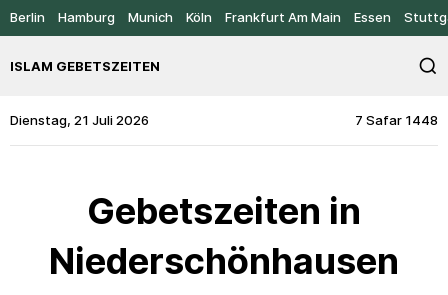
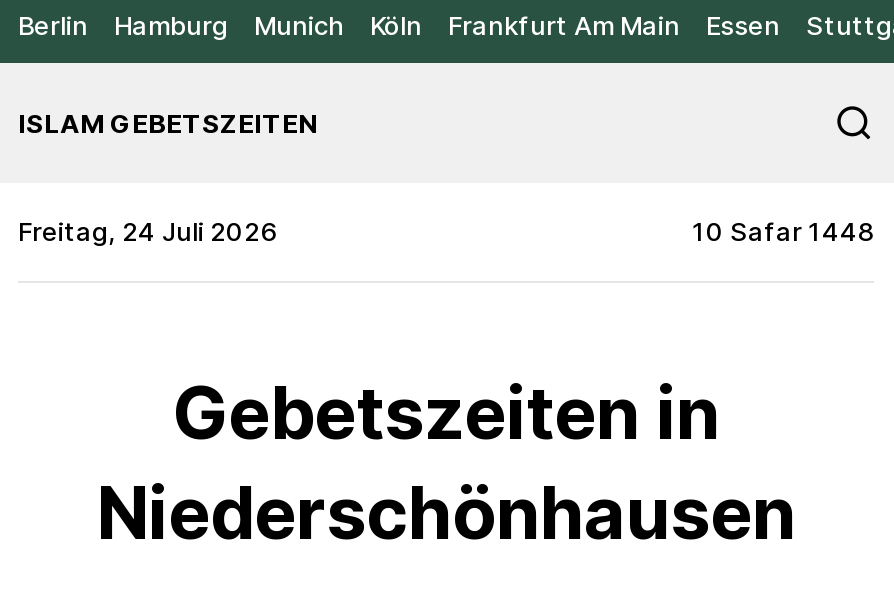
- Dienstag, 21 Juli 2026
+ Freitag, 24 Juli 2026

- 7 Safar 1448
+ 10 Safar 1448
